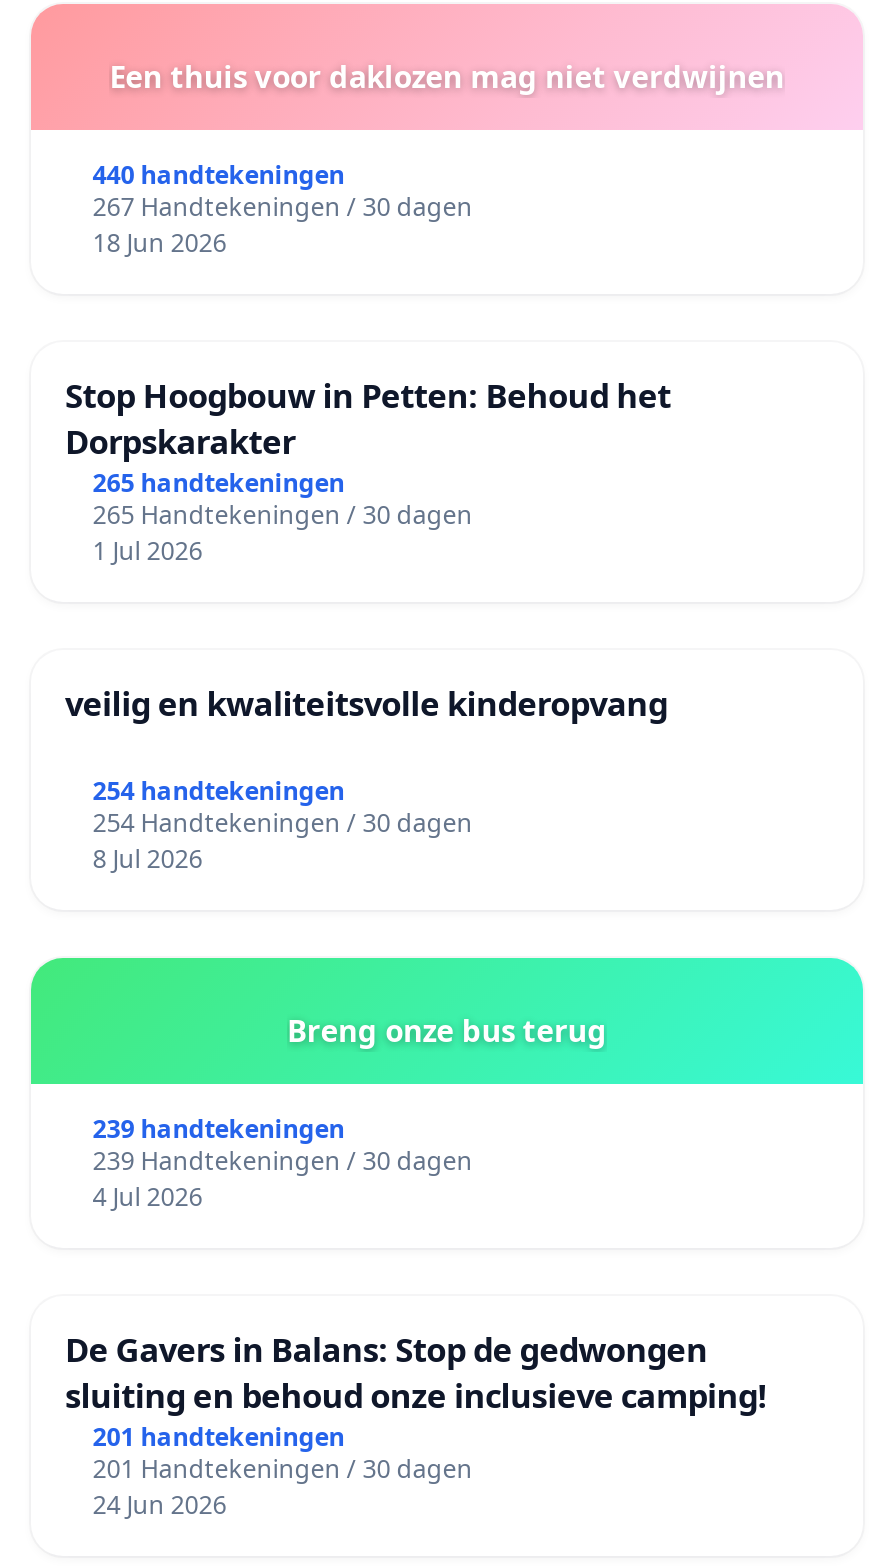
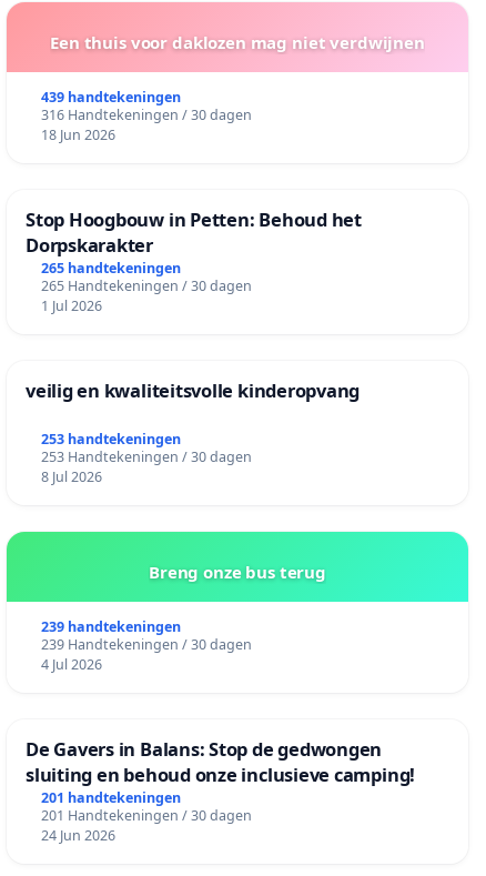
- 440 handtekeningen
+ 439 handtekeningen

- 267 Handtekeningen / 30 dagen
+ 316 Handtekeningen / 30 dagen

- 254 handtekeningen
+ 253 handtekeningen

- 254 Handtekeningen / 30 dagen
+ 253 Handtekeningen / 30 dagen
